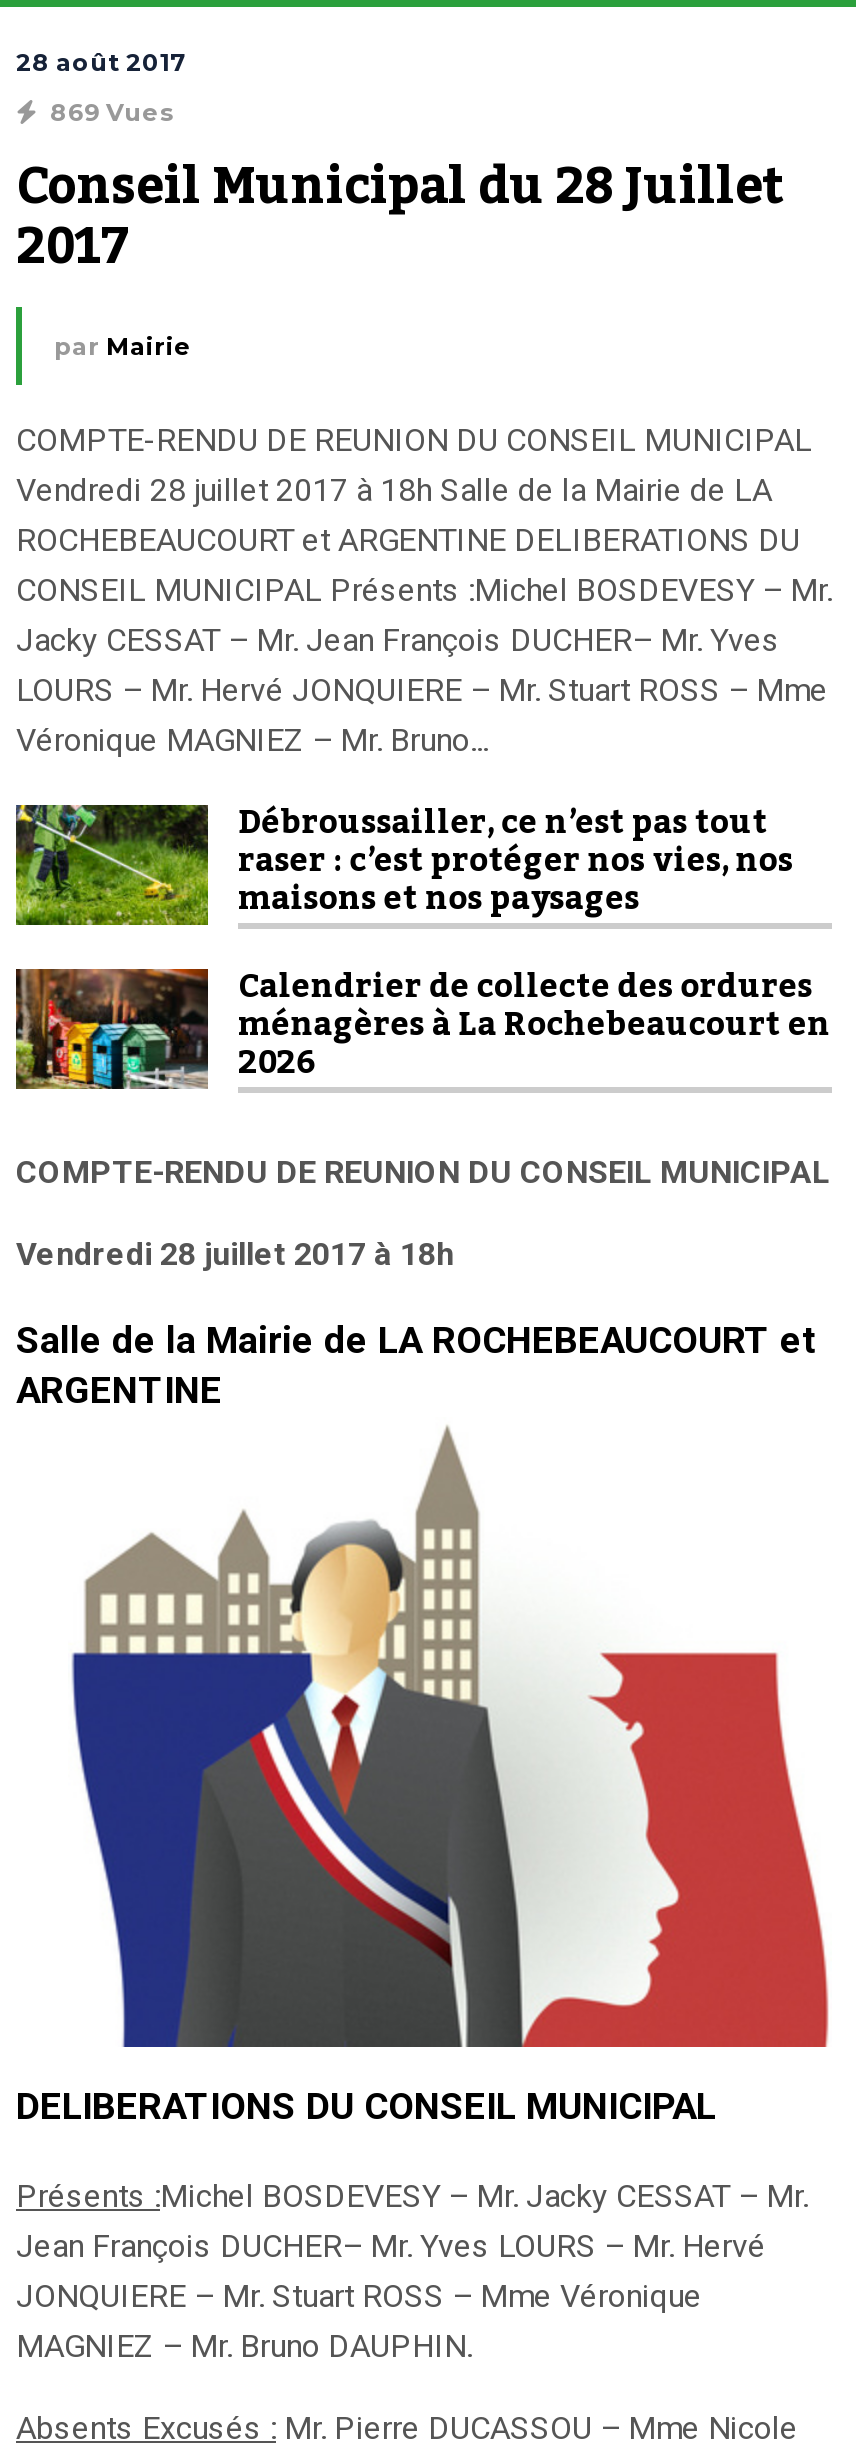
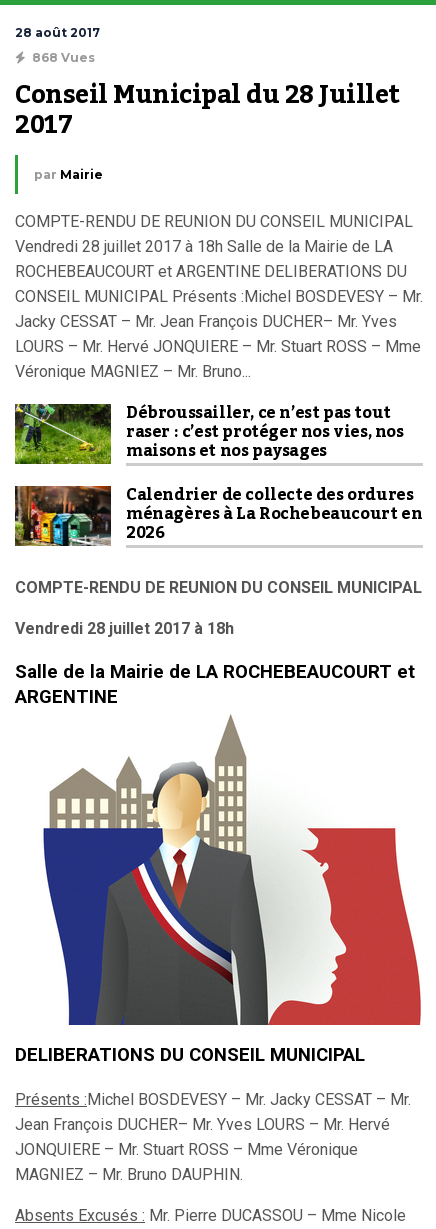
- 869 Vues
+ 868 Vues
